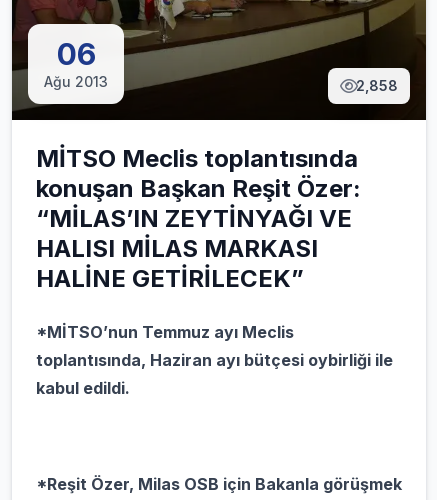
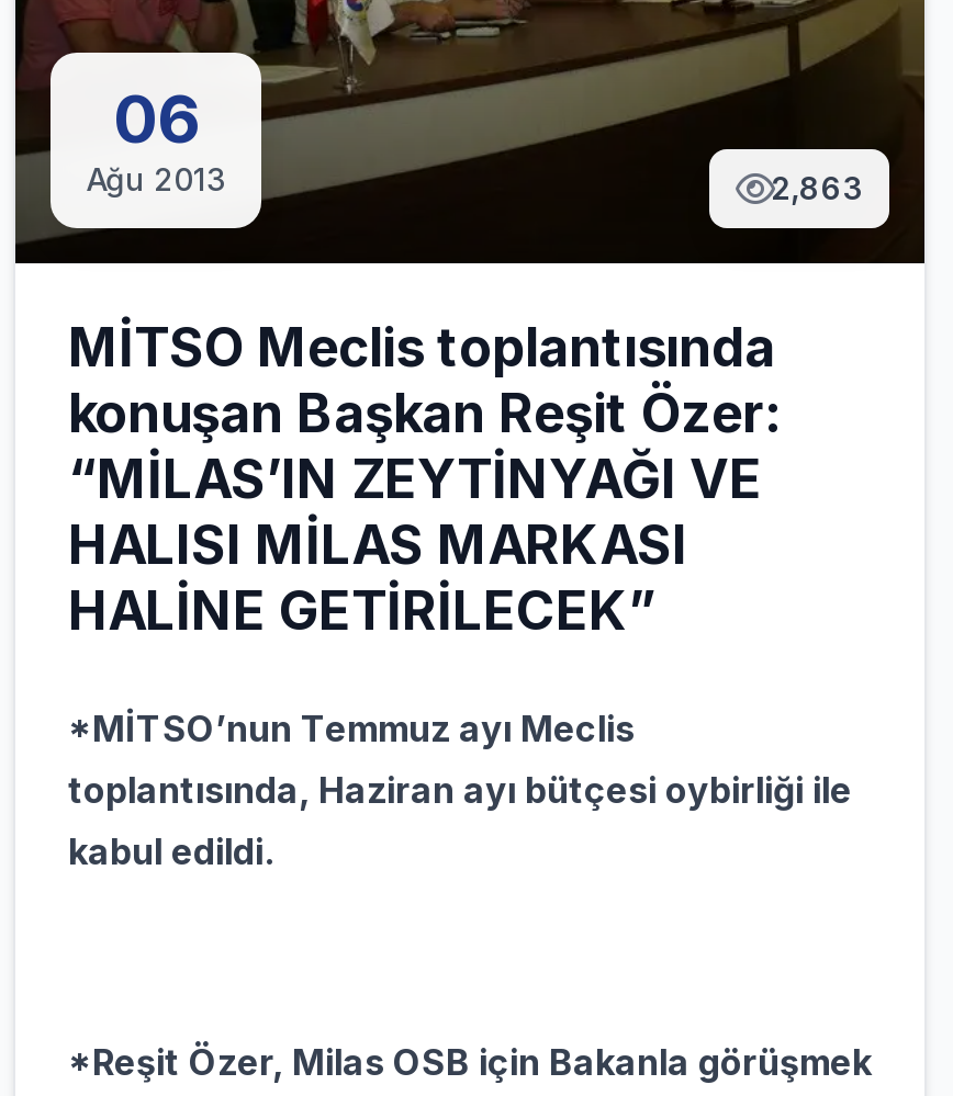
- 2,858
+ 2,863
